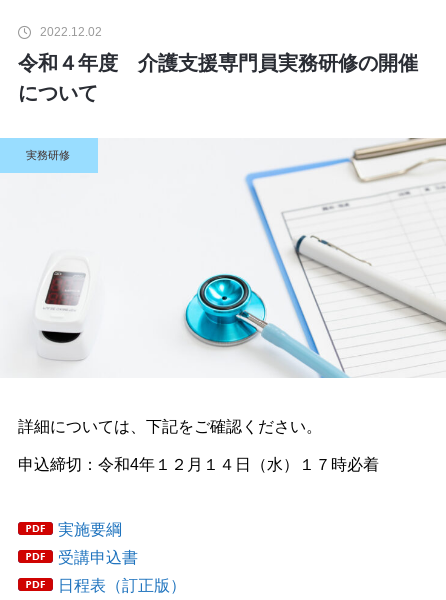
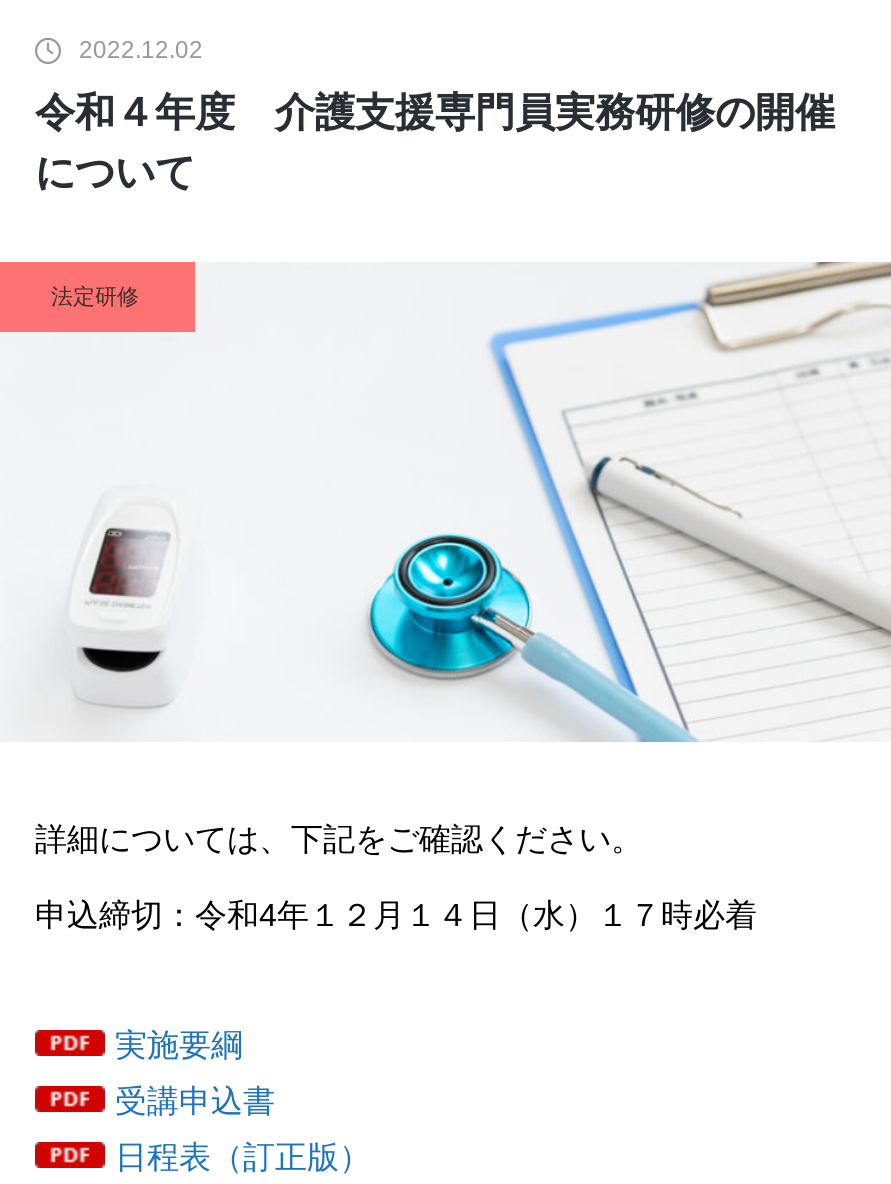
- 実務研修
+ 法定研修
